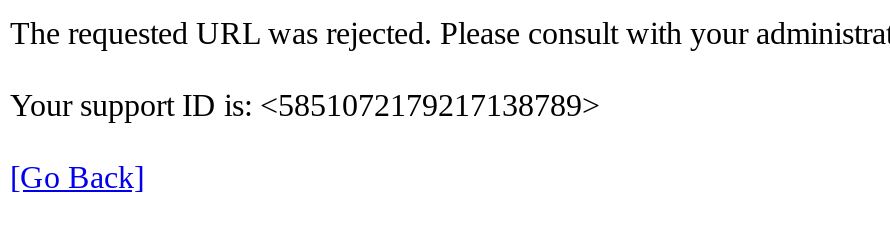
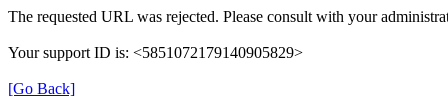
- Your support ID is: <5851072179217138789>
+ Your support ID is: <5851072179140905829>
